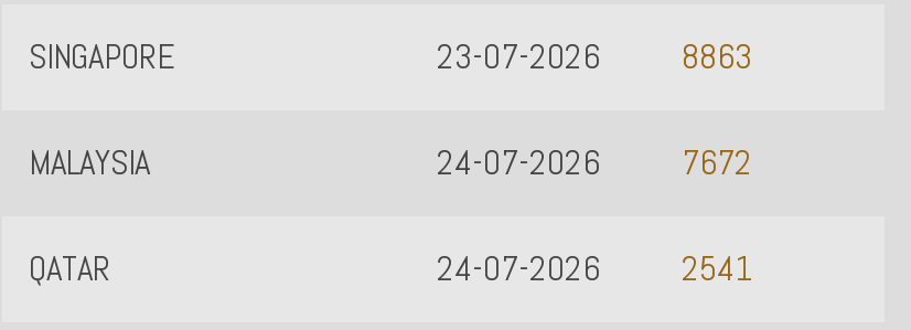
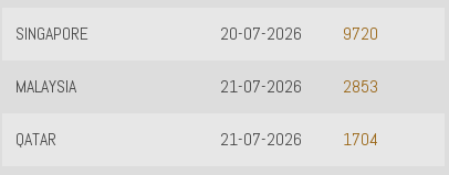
- 23-07-2026
+ 20-07-2026

- 8863
+ 9720

- 24-07-2026
+ 21-07-2026

- 7672
+ 2853

- 24-07-2026
+ 21-07-2026

- 2541
+ 1704
